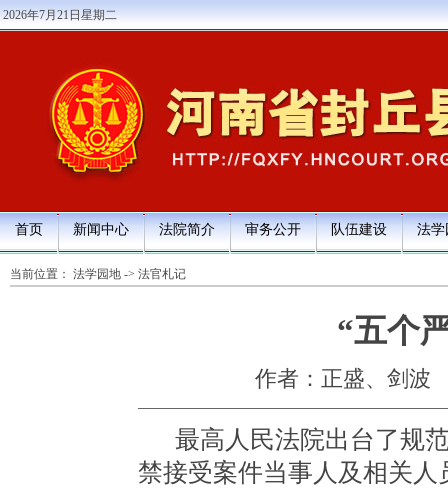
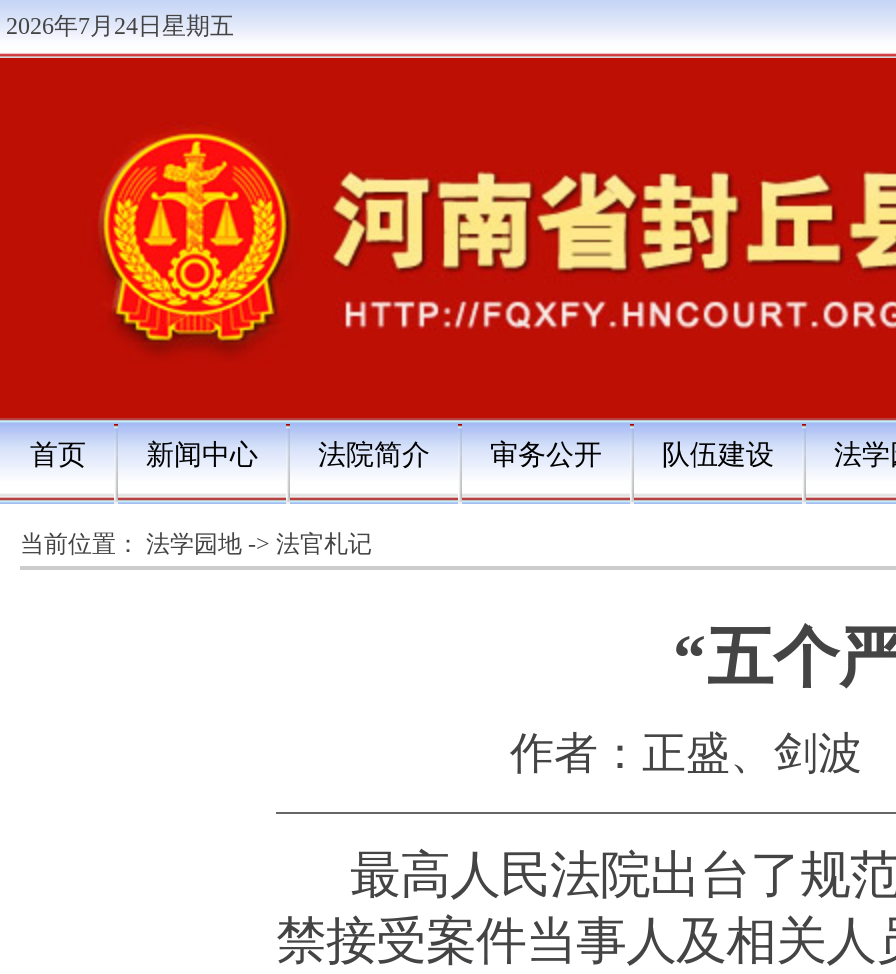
- 2026年7月21日星期二
+ 2026年7月24日星期五
